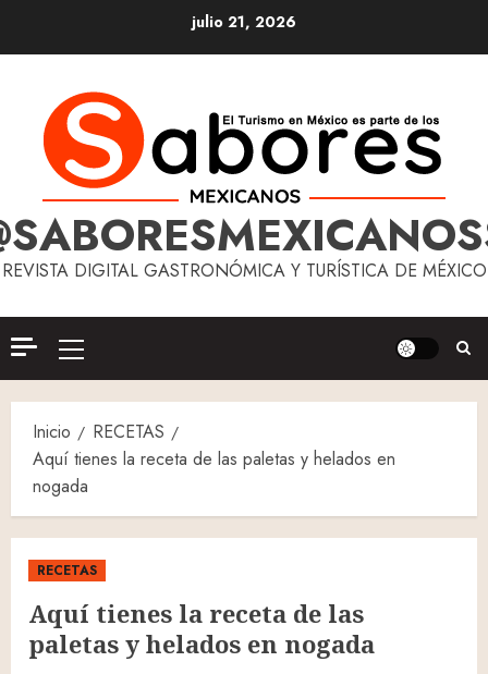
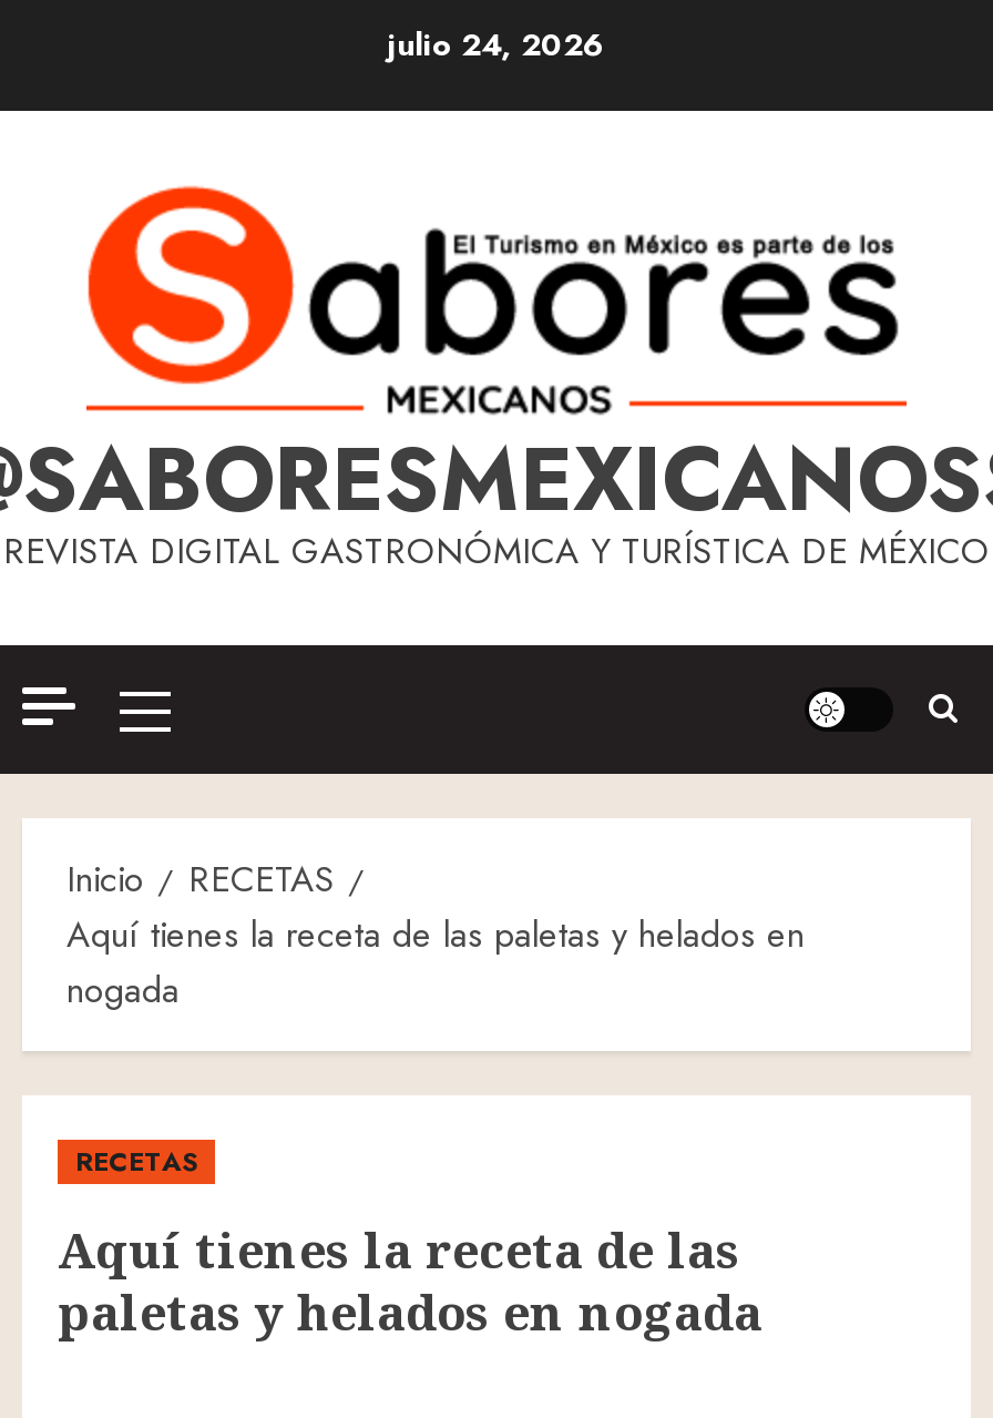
- julio 21, 2026
+ julio 24, 2026
